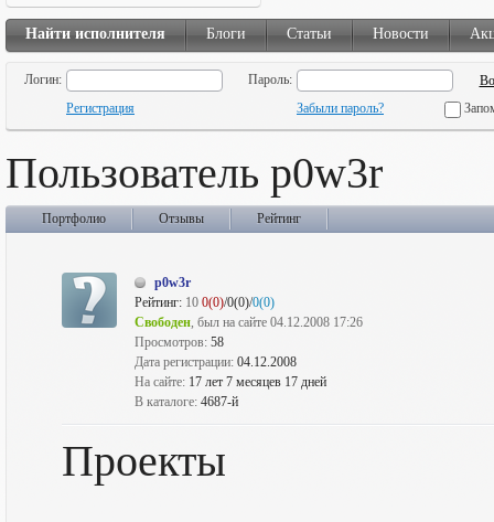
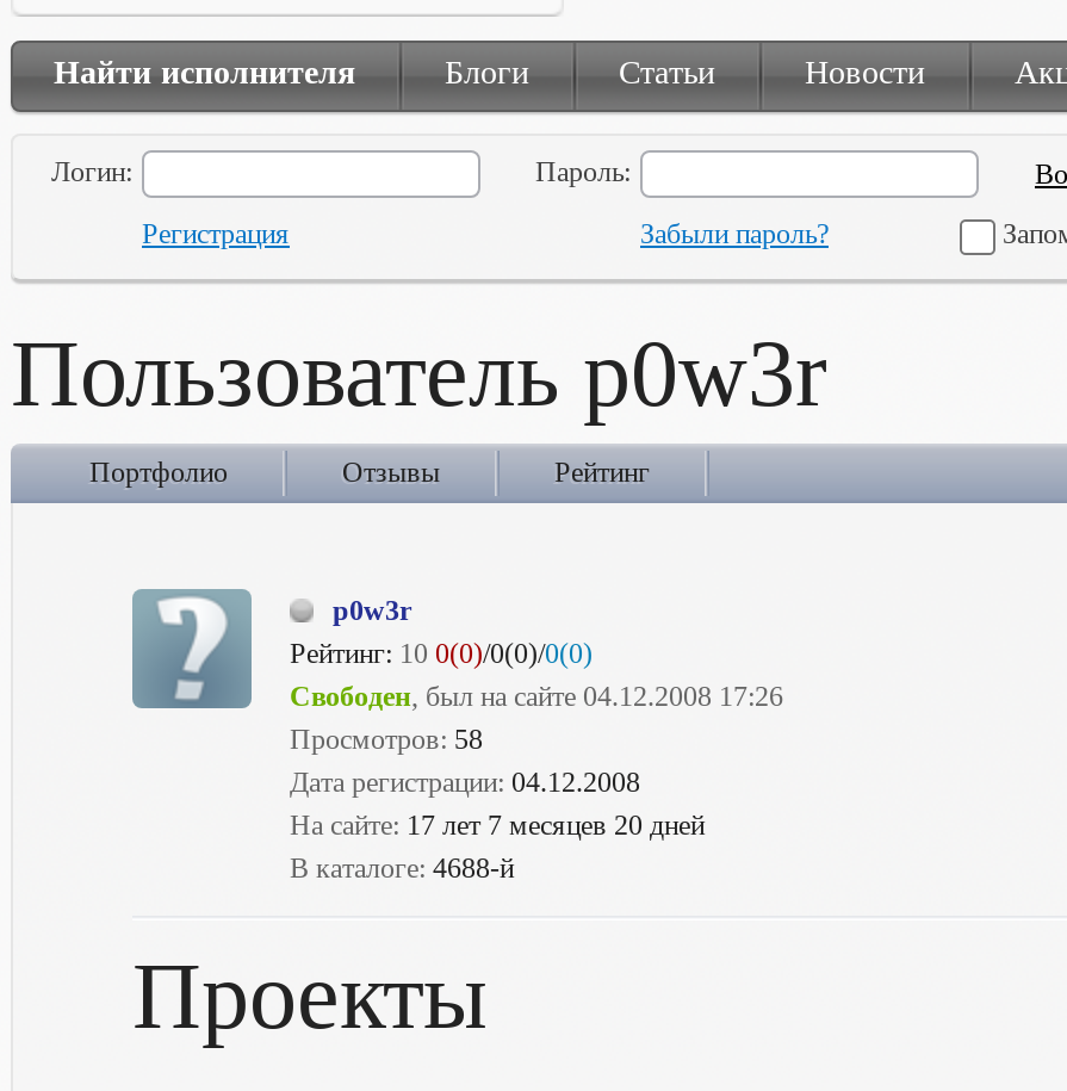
- На сайте: 17 лет 7 месяцев 17 дней
+ На сайте: 17 лет 7 месяцев 20 дней

- В каталоге: 4687-й
+ В каталоге: 4688-й
